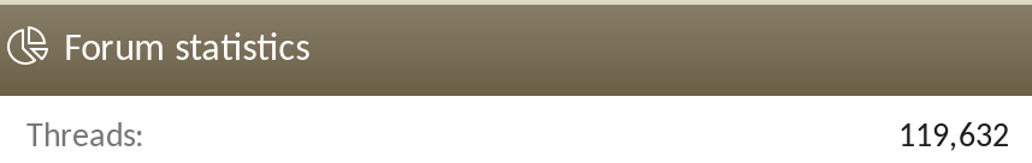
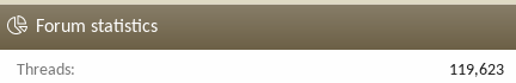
- 119,632
+ 119,623
